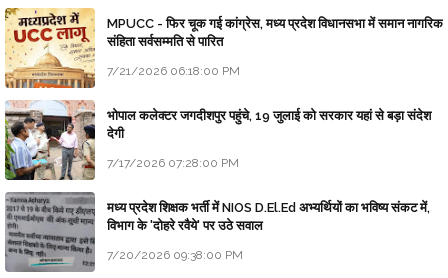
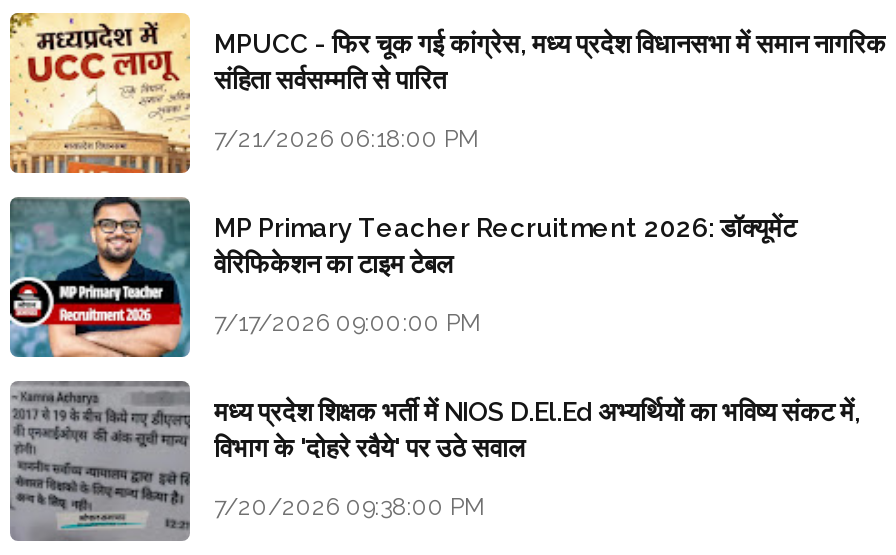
- [image]
- भोपाल कलेक्टर जगदीशपुर पहुंचे, 19 जुलाई को सरकार यहां से बड़ा संदेश
- देगी
+ [image]
+ MP Primary Teacher Recruitment 2026: डॉक्यूमेंट
+ वेरिफिकेशन का टाइम टेबल

- 7/17/2026 07:28:00 PM
+ 7/17/2026 09:00:00 PM
